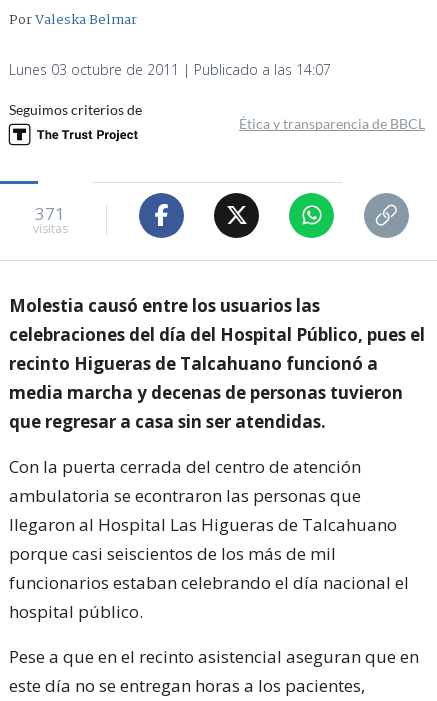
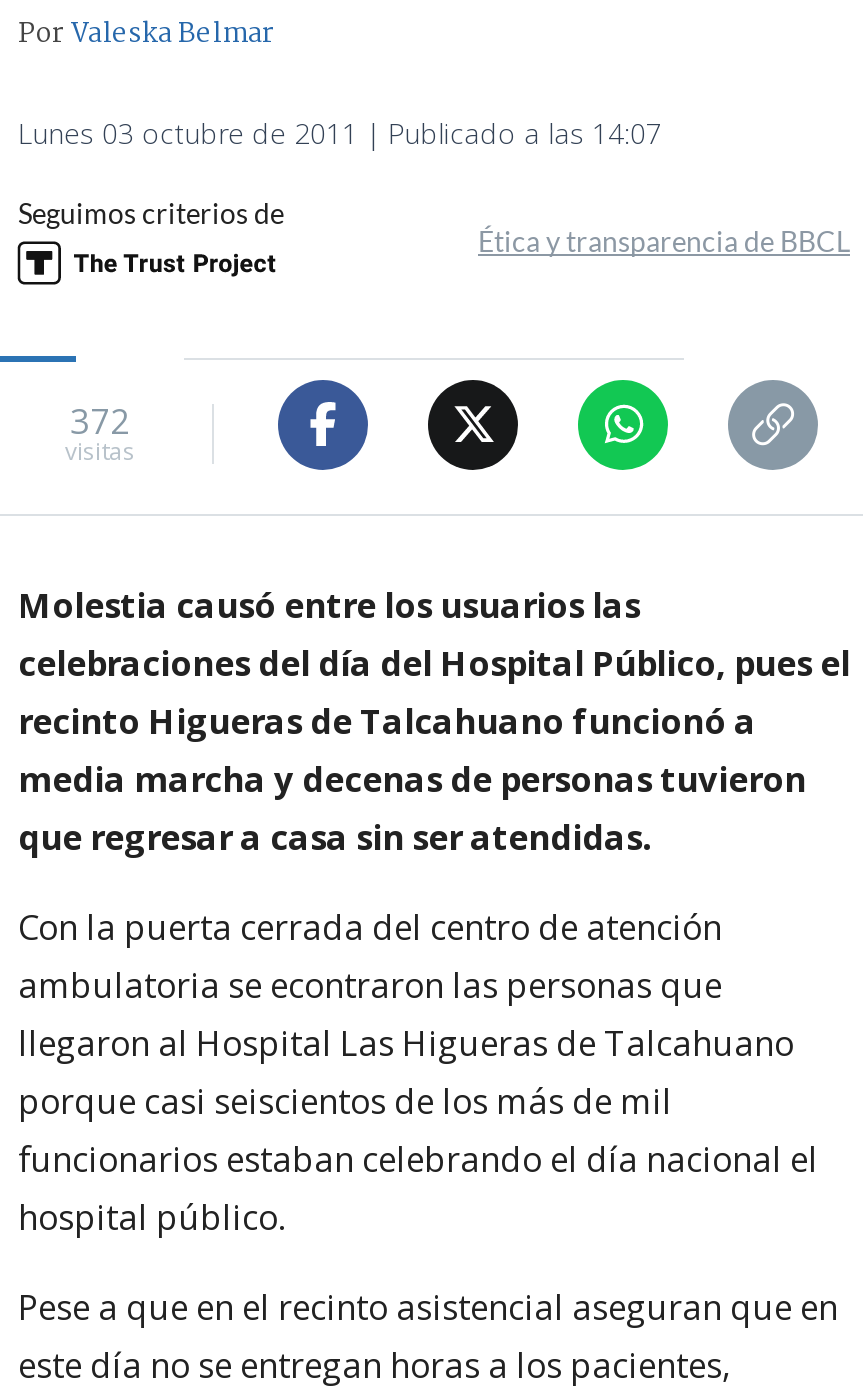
- 371
+ 372
